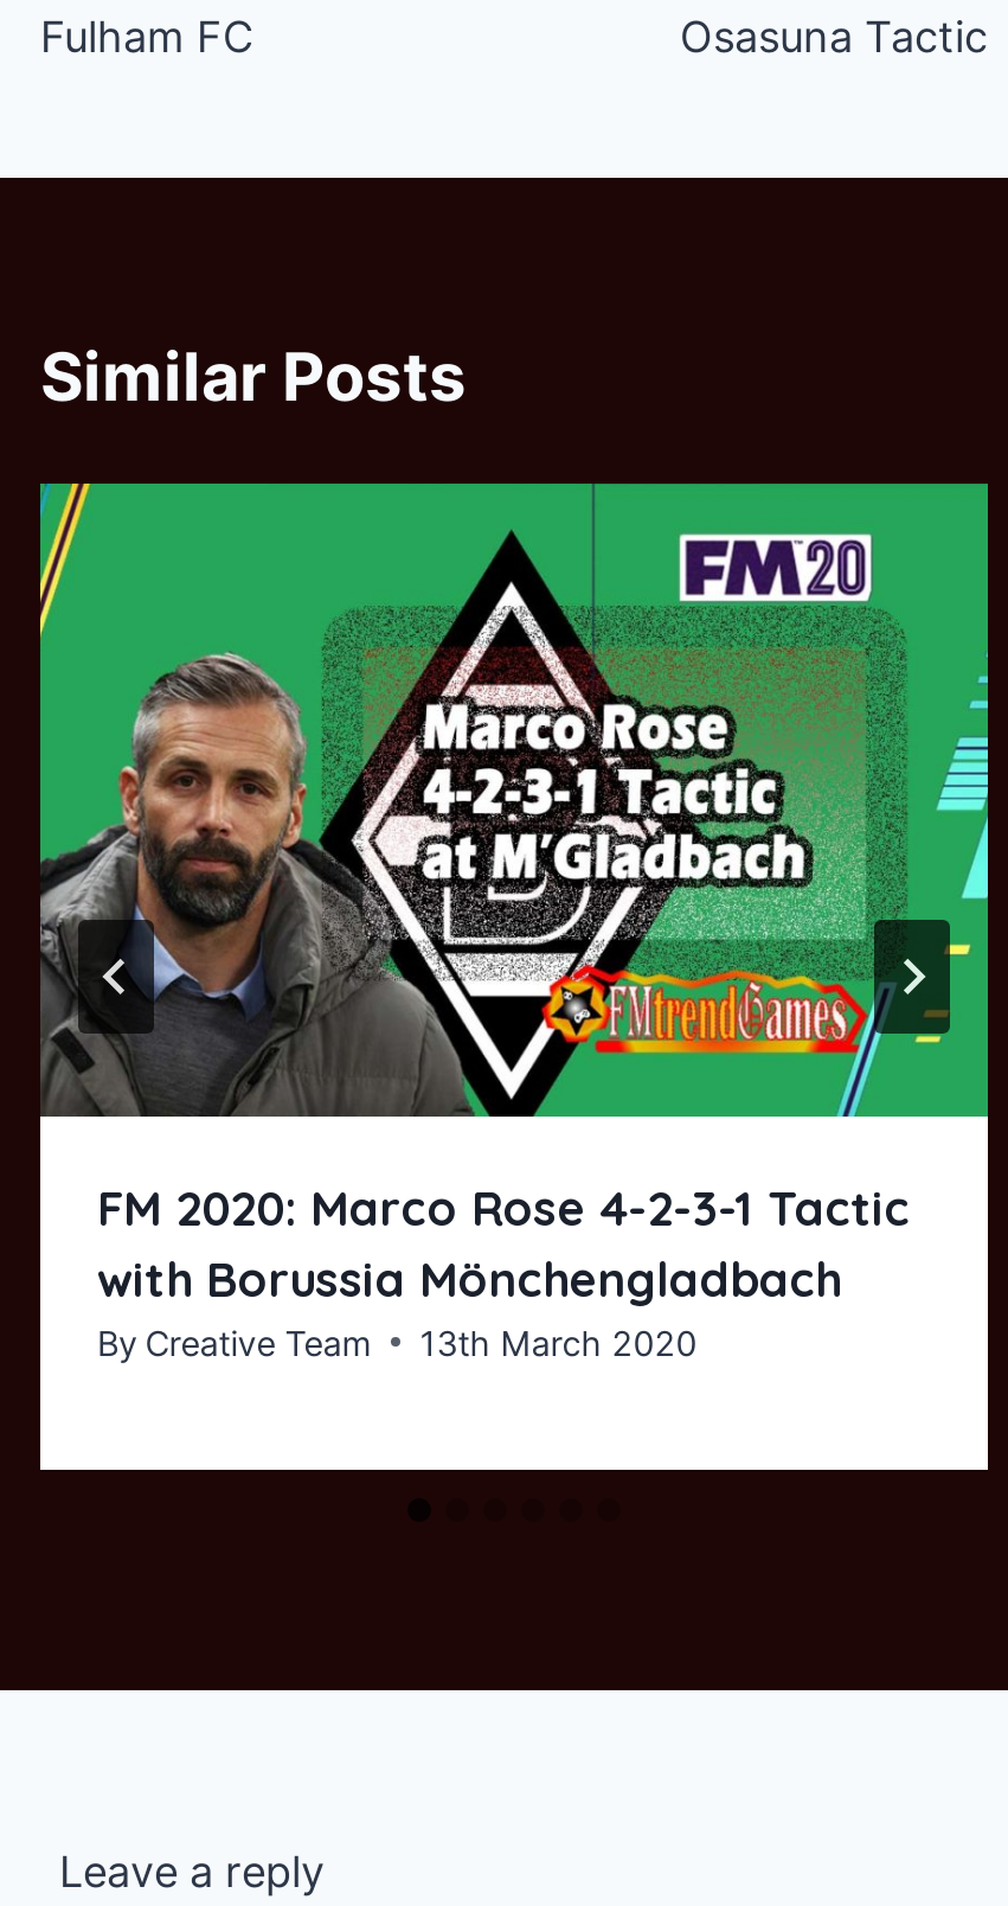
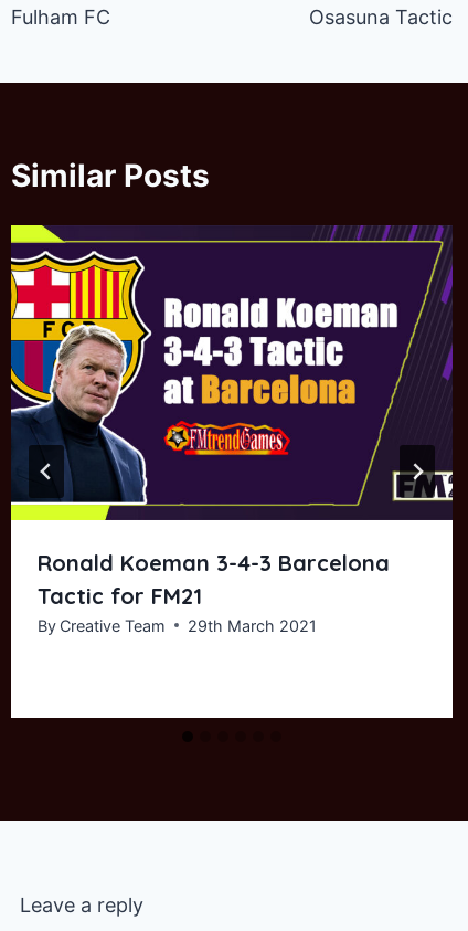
- [image]
- FM 2020: Marco Rose 4-2-3-1 Tactic
- with Borussia Mönchengladbach
+ [image]
+ Ronald Koeman 3-4-3 Barcelona
+ Tactic for FM21

- By Creative Team 13th March 2020
+ By Creative Team 29th March 2021
